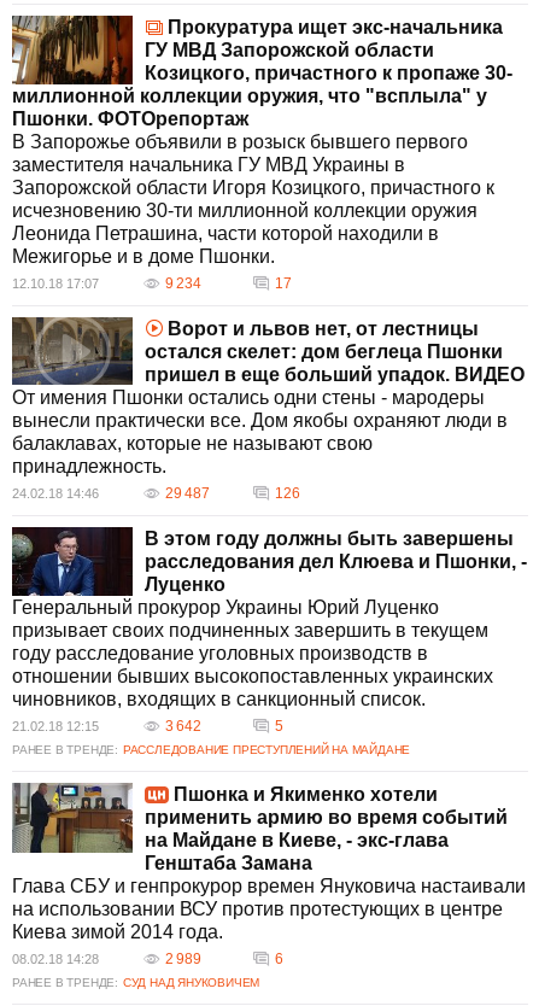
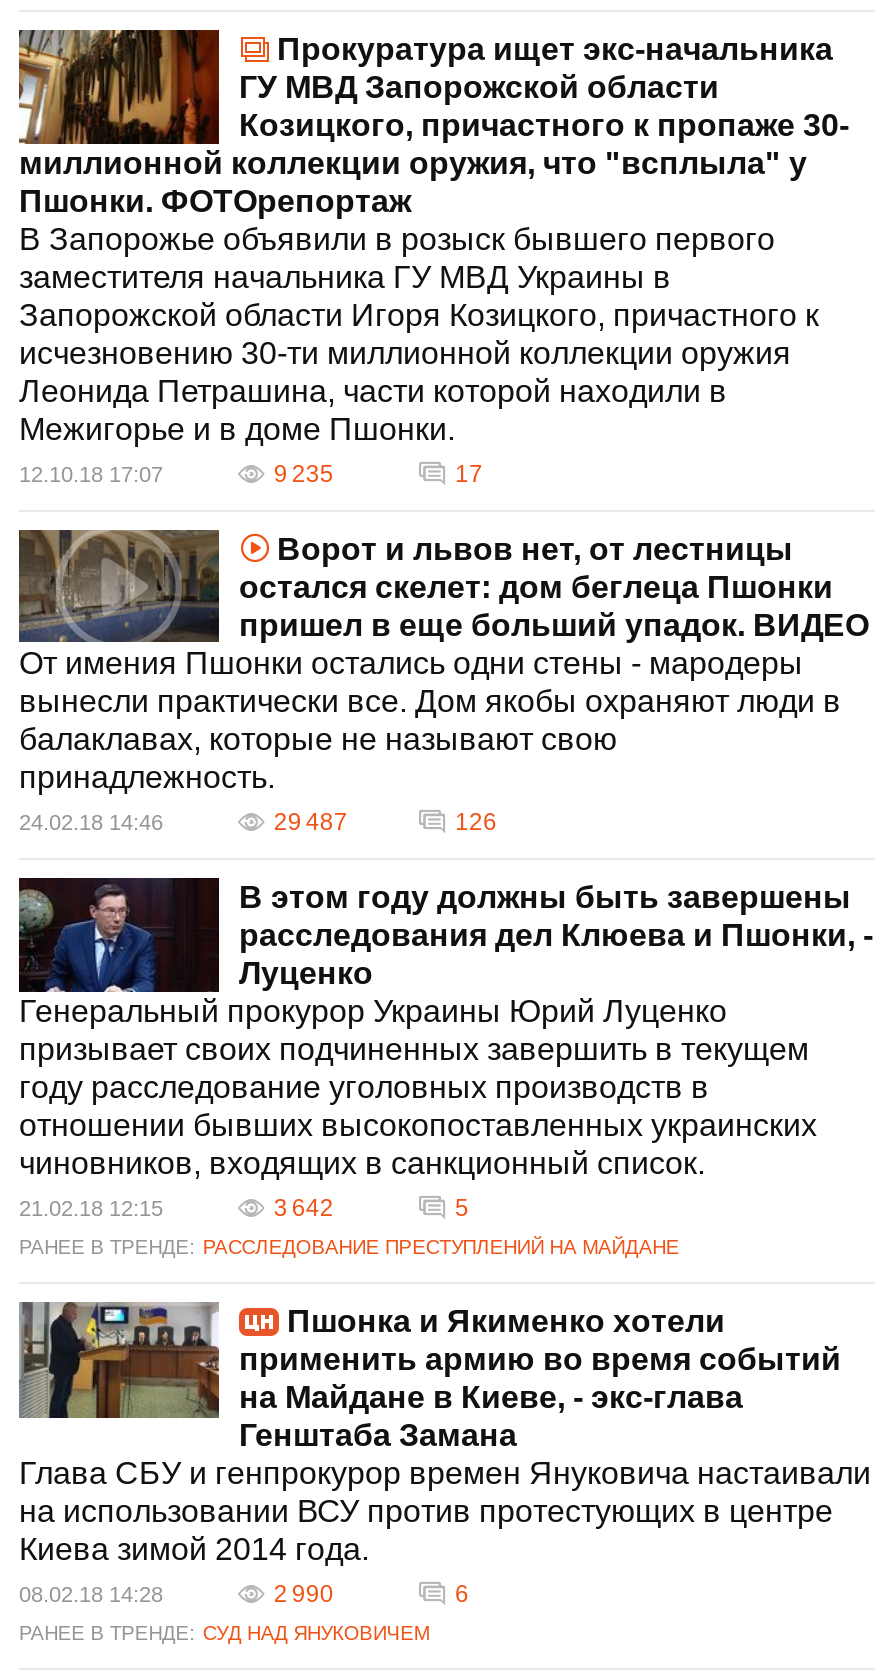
- 9 234
+ 9 235

- 2 989
+ 2 990
